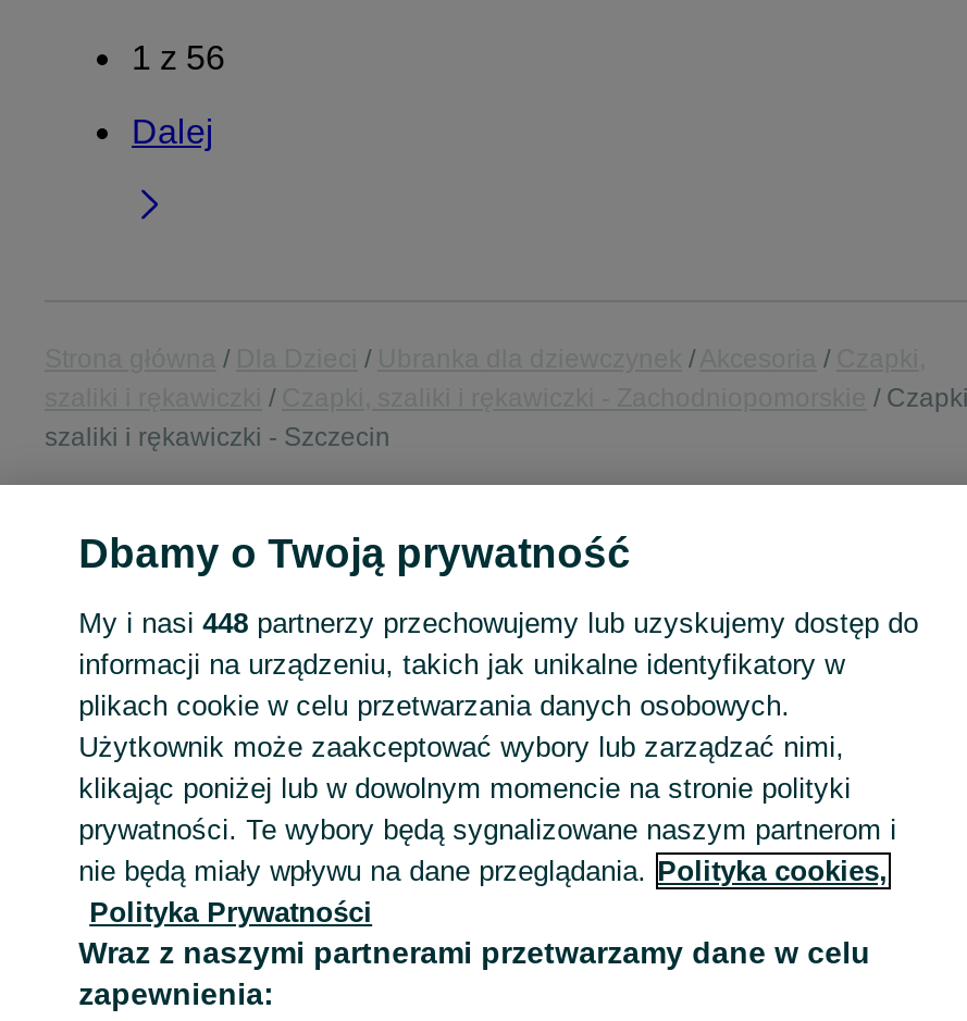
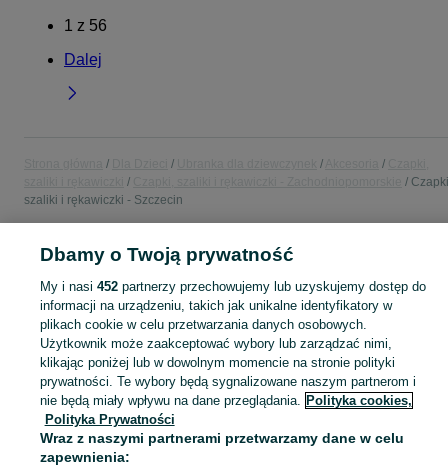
- My i nasi 448 partnerzy przechowujemy lub uzyskujemy dostęp do
+ My i nasi 452 partnerzy przechowujemy lub uzyskujemy dostęp do
